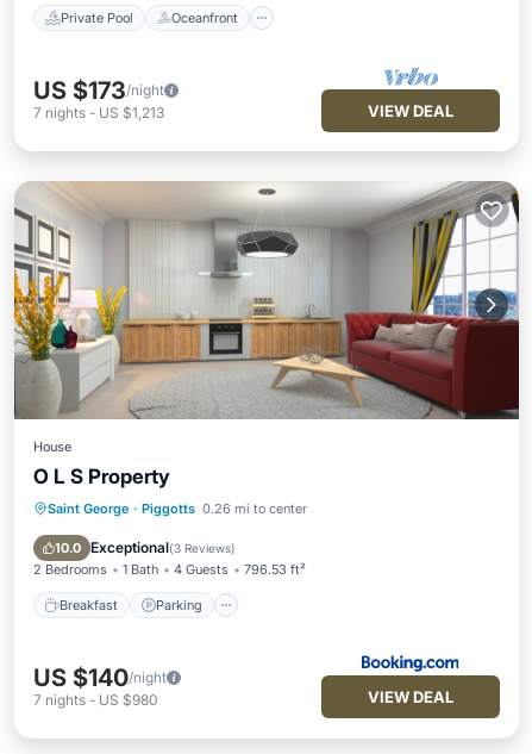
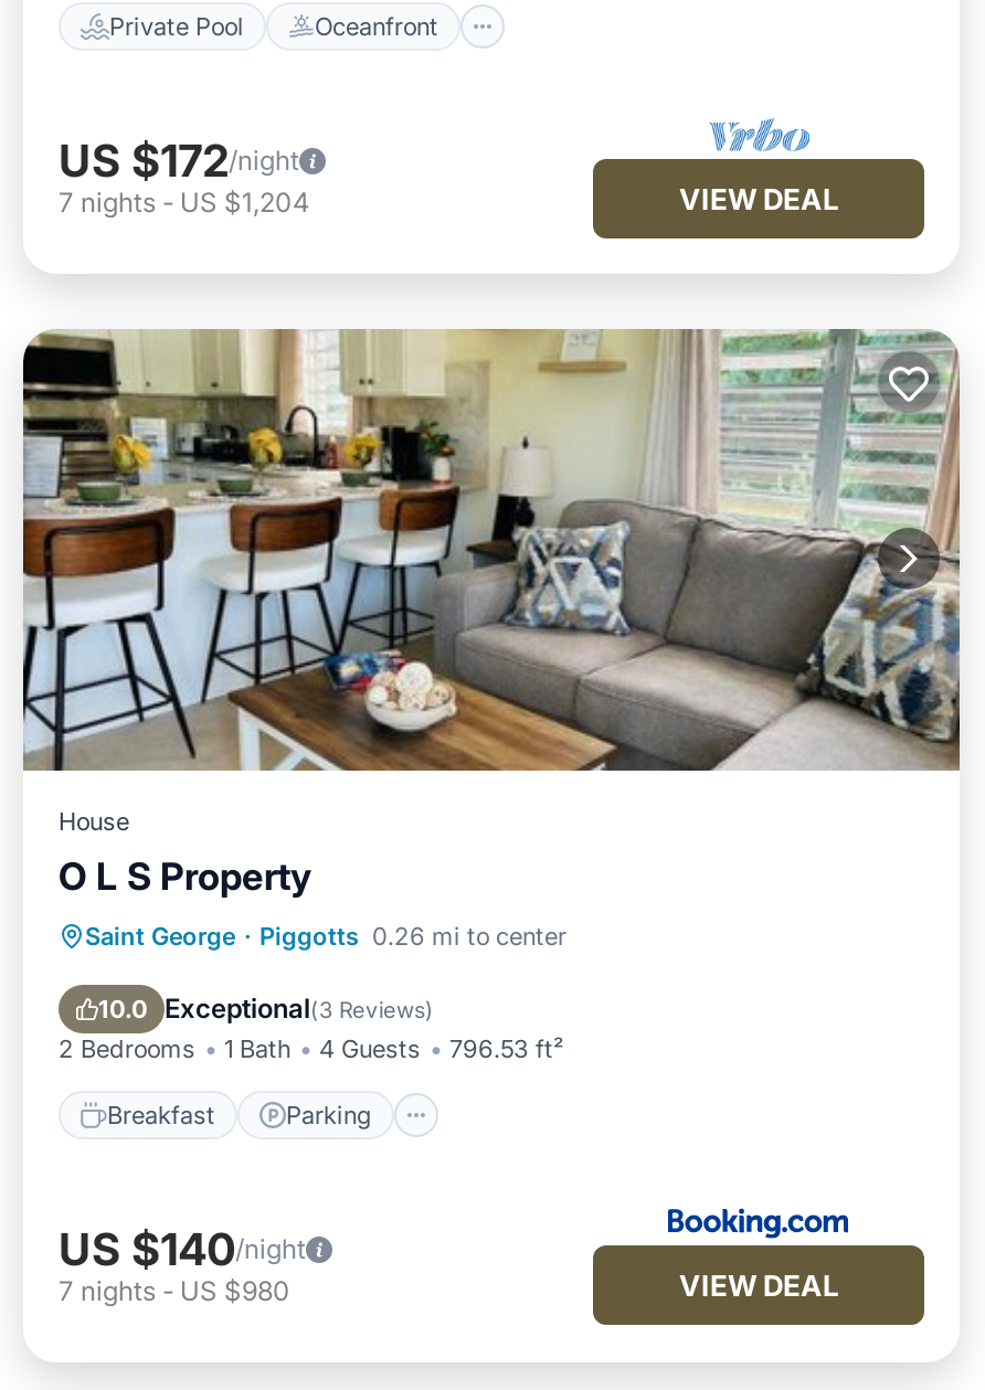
- US $173/night
+ US $172/night

- 7 nights - US $1,213
+ 7 nights - US $1,204

- [image]
+ [image]
